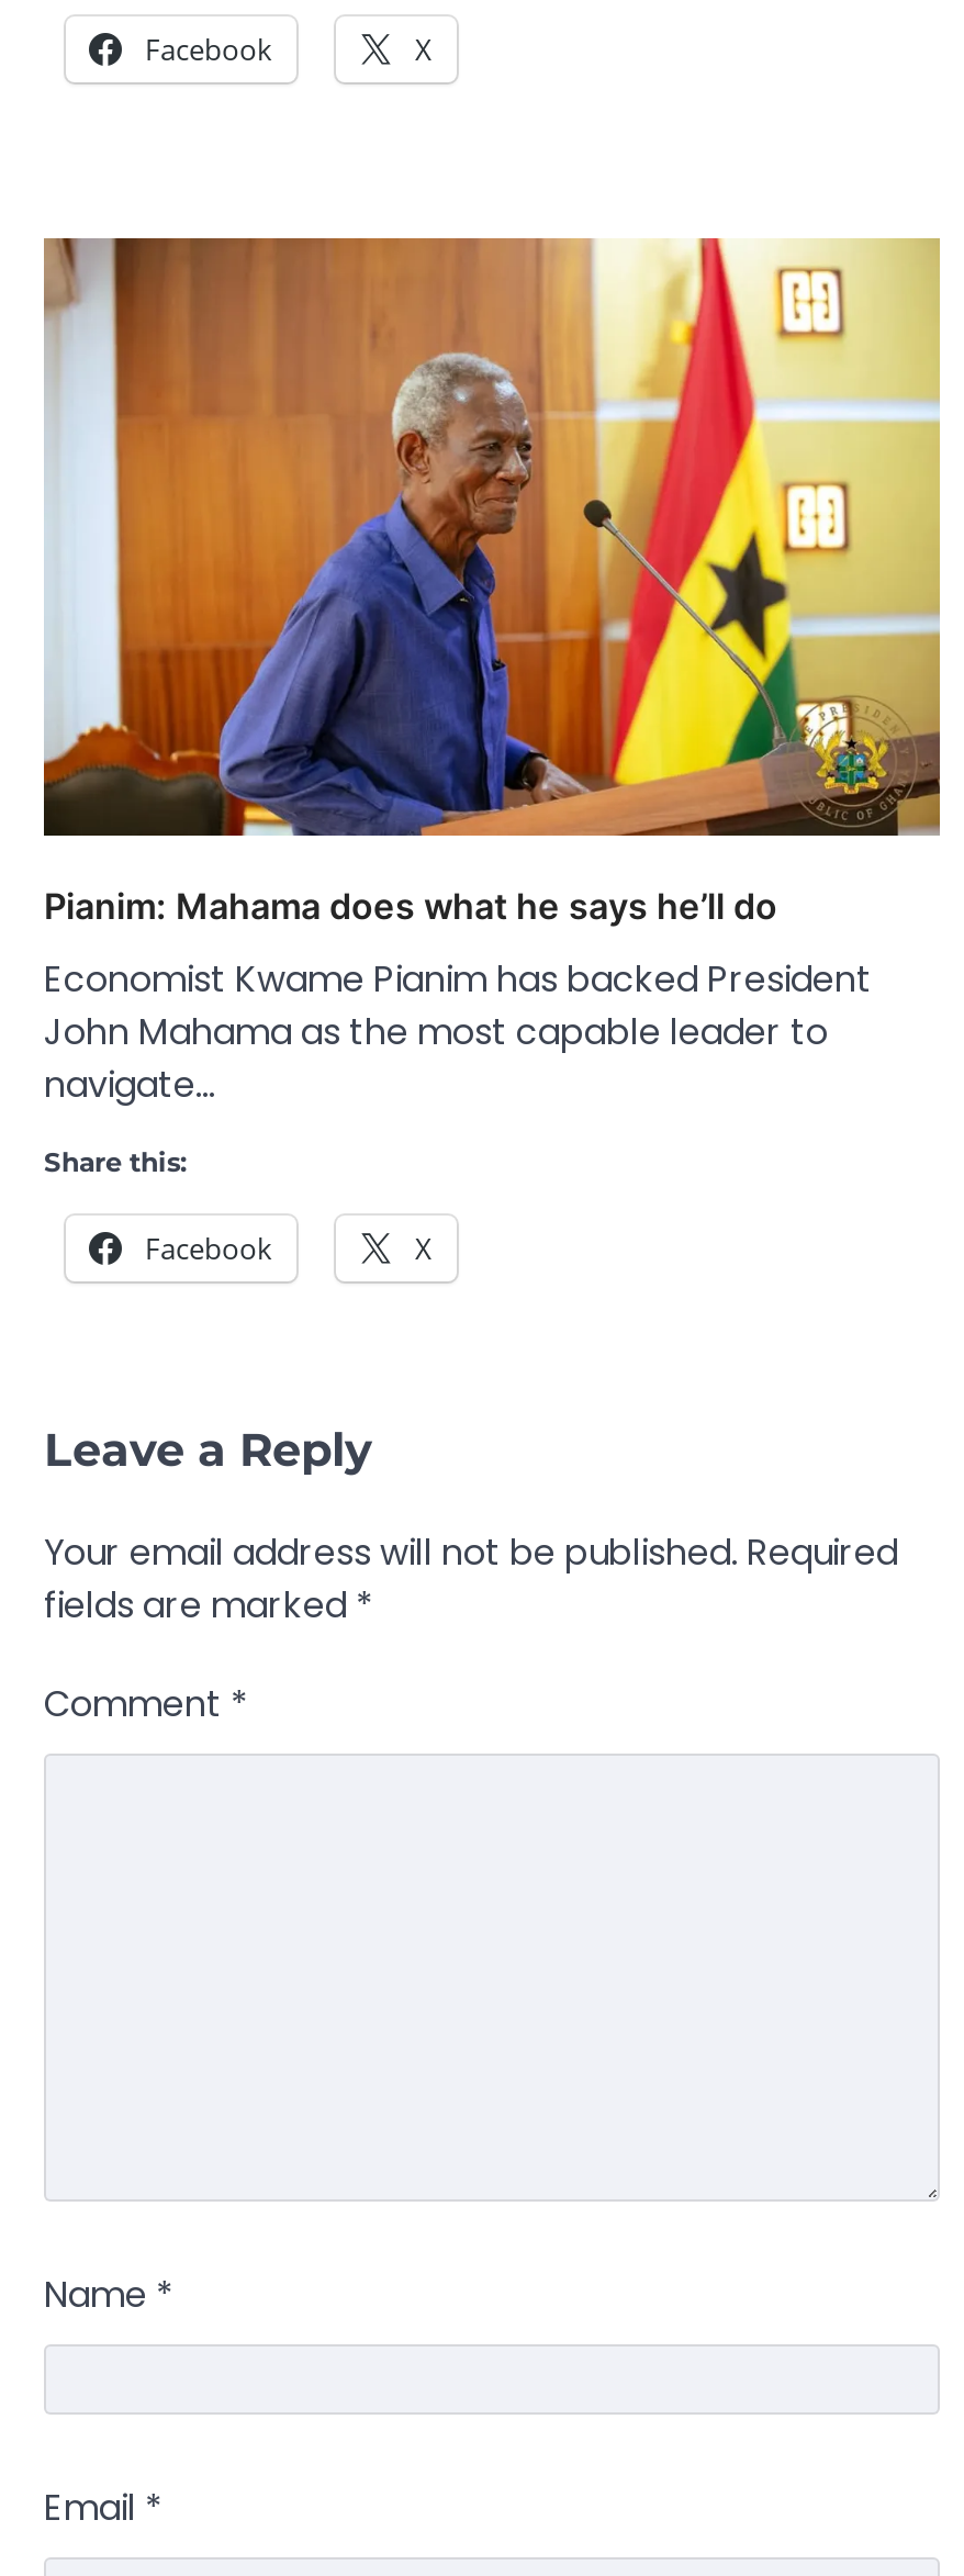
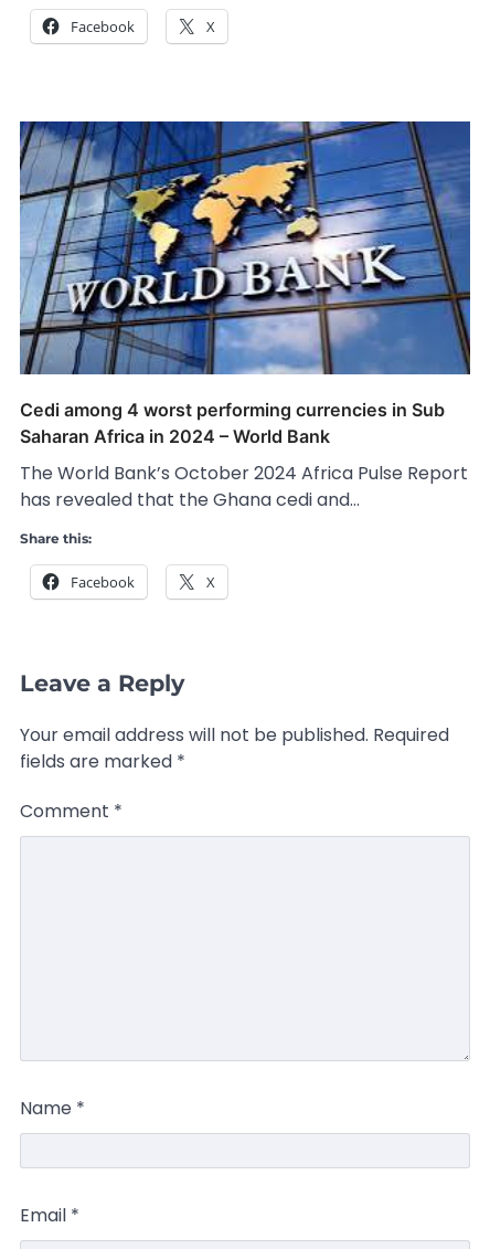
- [image]
- Pianim: Mahama does what he says he’ll do
+ [image]
+ Cedi among 4 worst performing currencies in Sub
+ Saharan Africa in 2024 – World Bank

- Economist Kwame Pianim has backed President
- John Mahama as the most capable leader to
- navigate…
+ The World Bank’s October 2024 Africa Pulse Report
+ has revealed that the Ghana cedi and…
